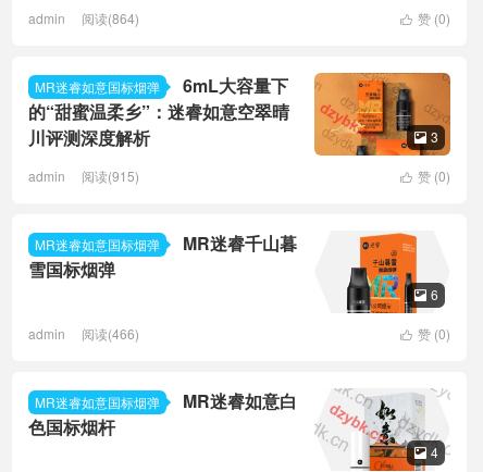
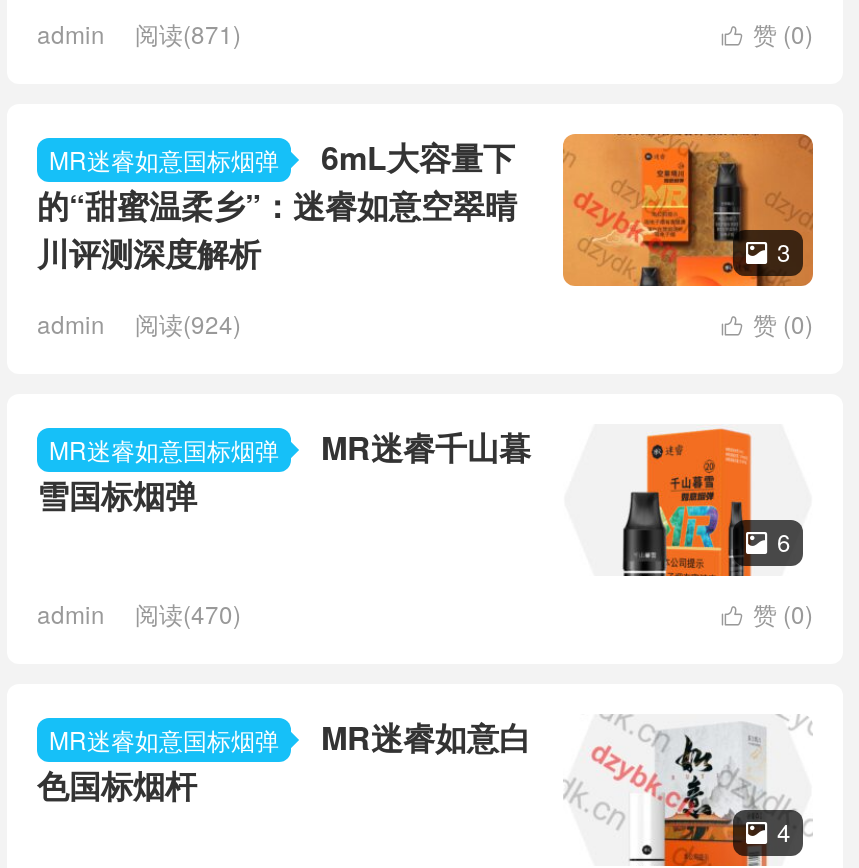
- admin 阅读(864)
+ admin 阅读(871)

- admin 阅读(915)
+ admin 阅读(924)

- admin 阅读(466)
+ admin 阅读(470)
